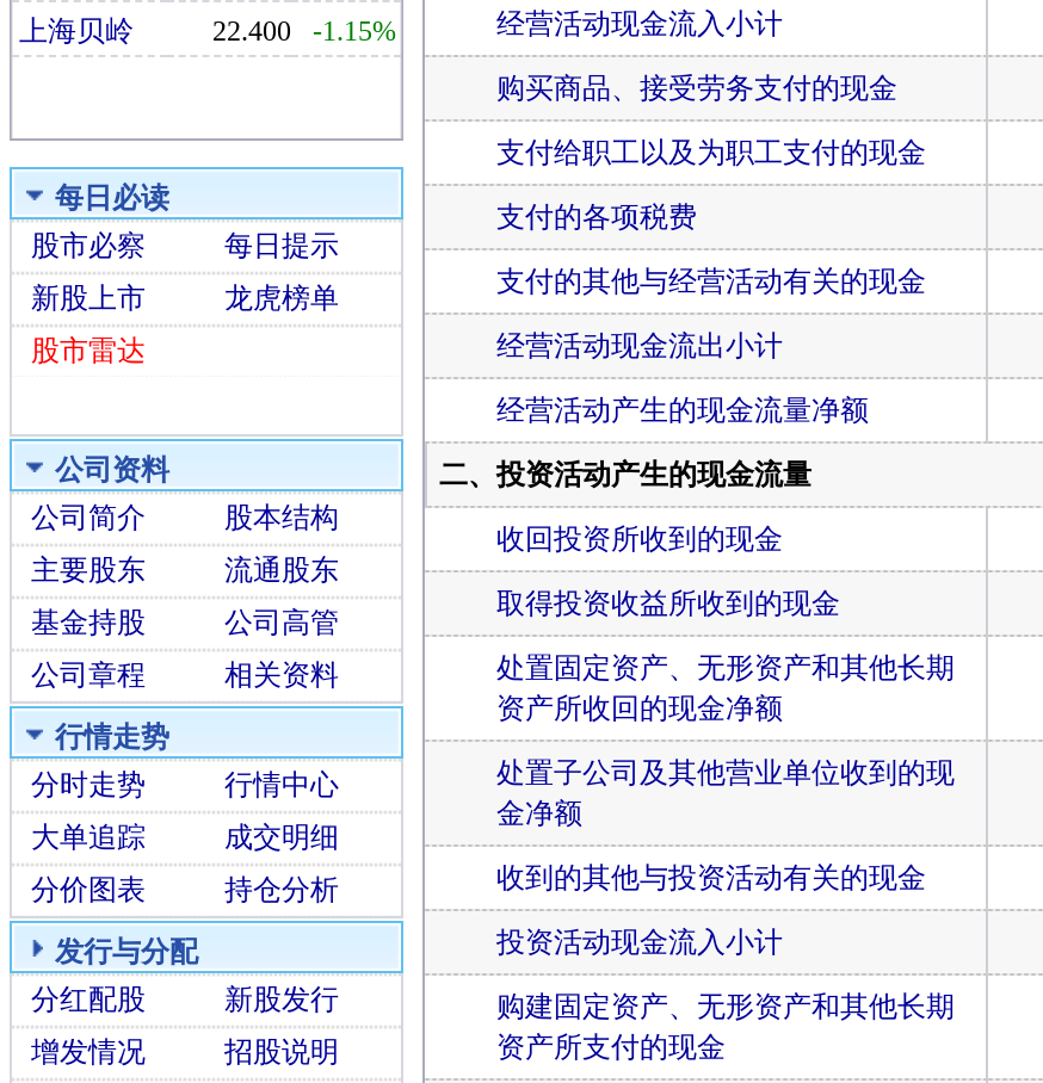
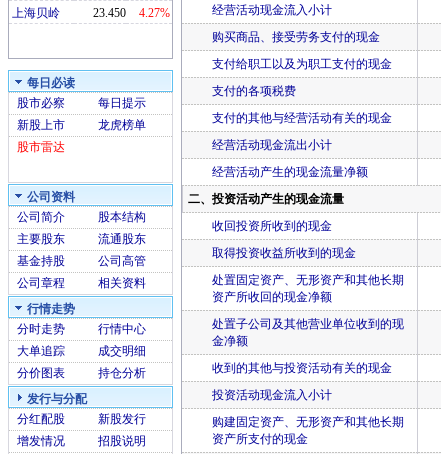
- 22.400
+ 23.450

- -1.15%
+ 4.27%
